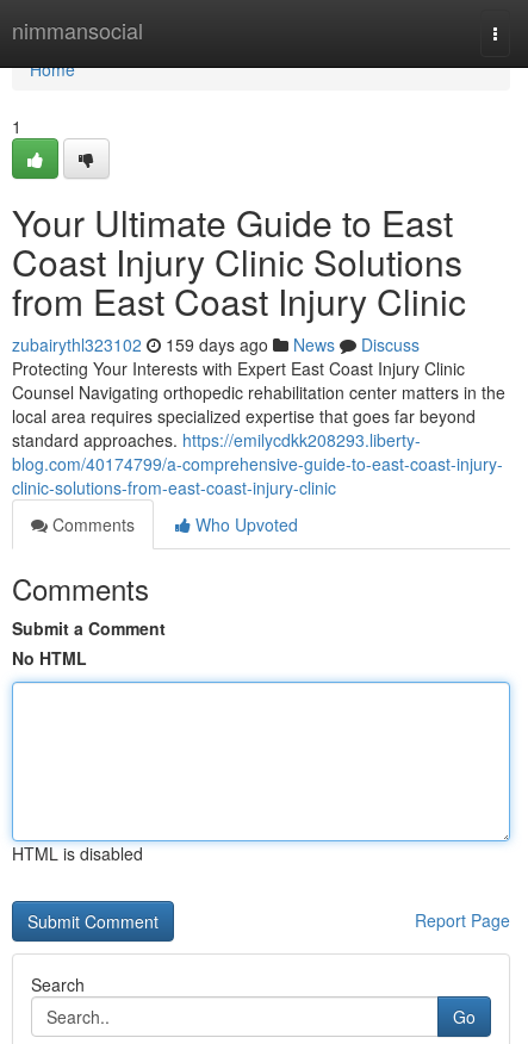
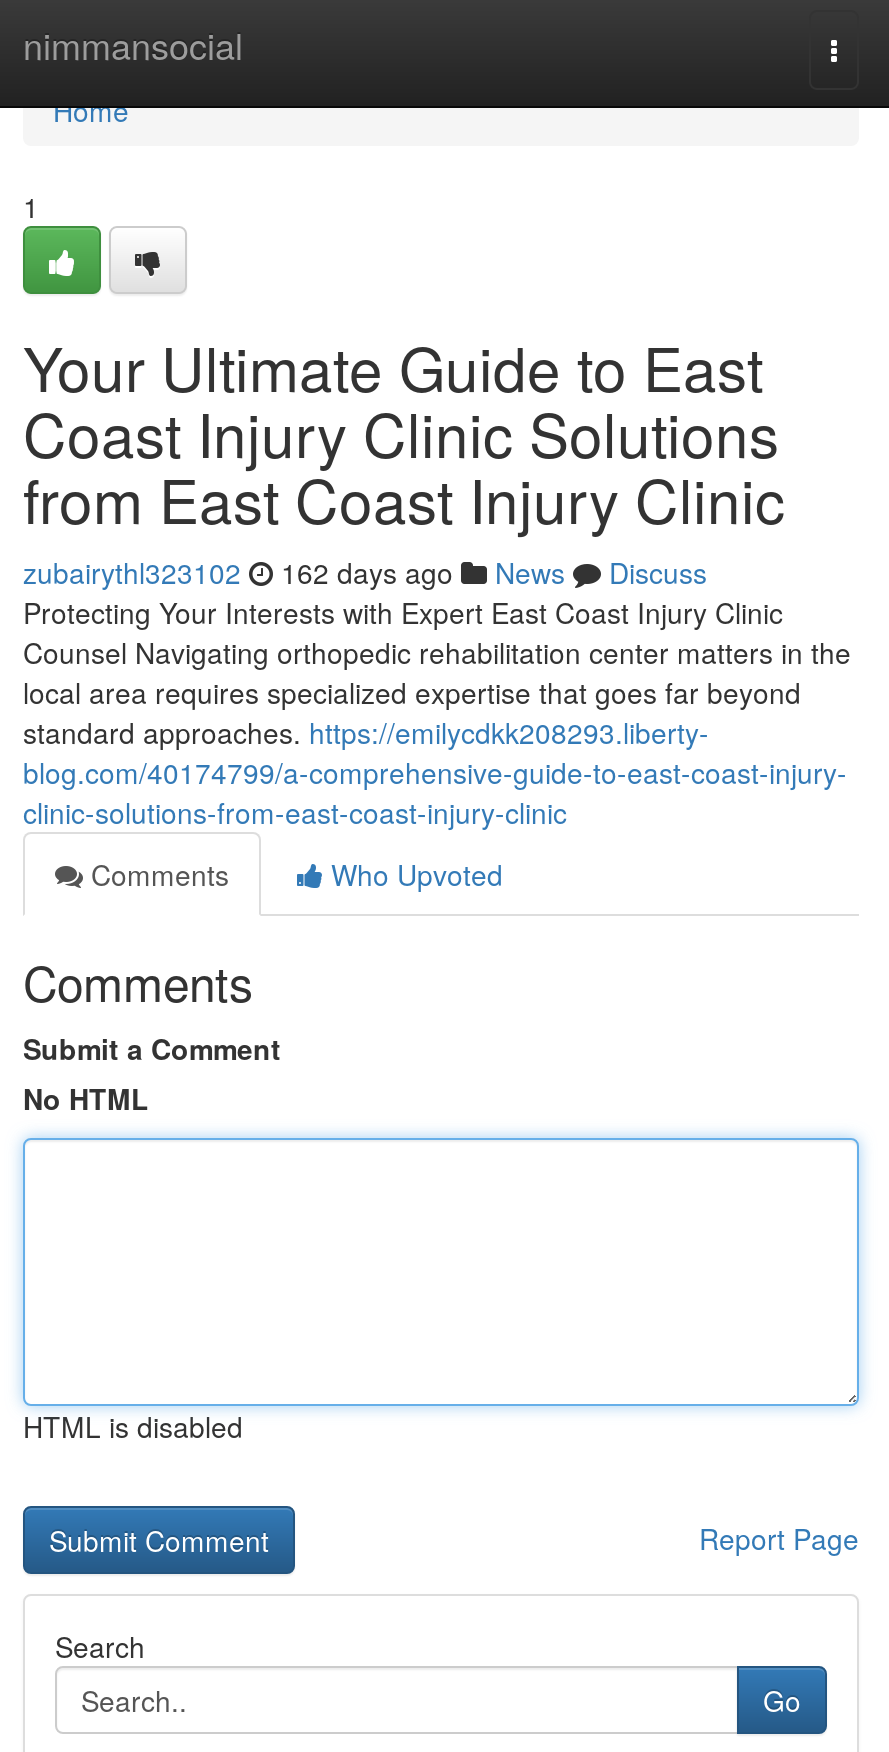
- zubairythl323102 159 days ago News Discuss
+ zubairythl323102 162 days ago News Discuss
